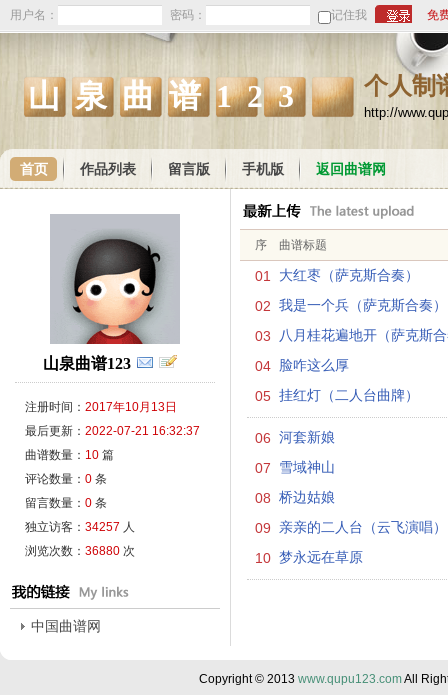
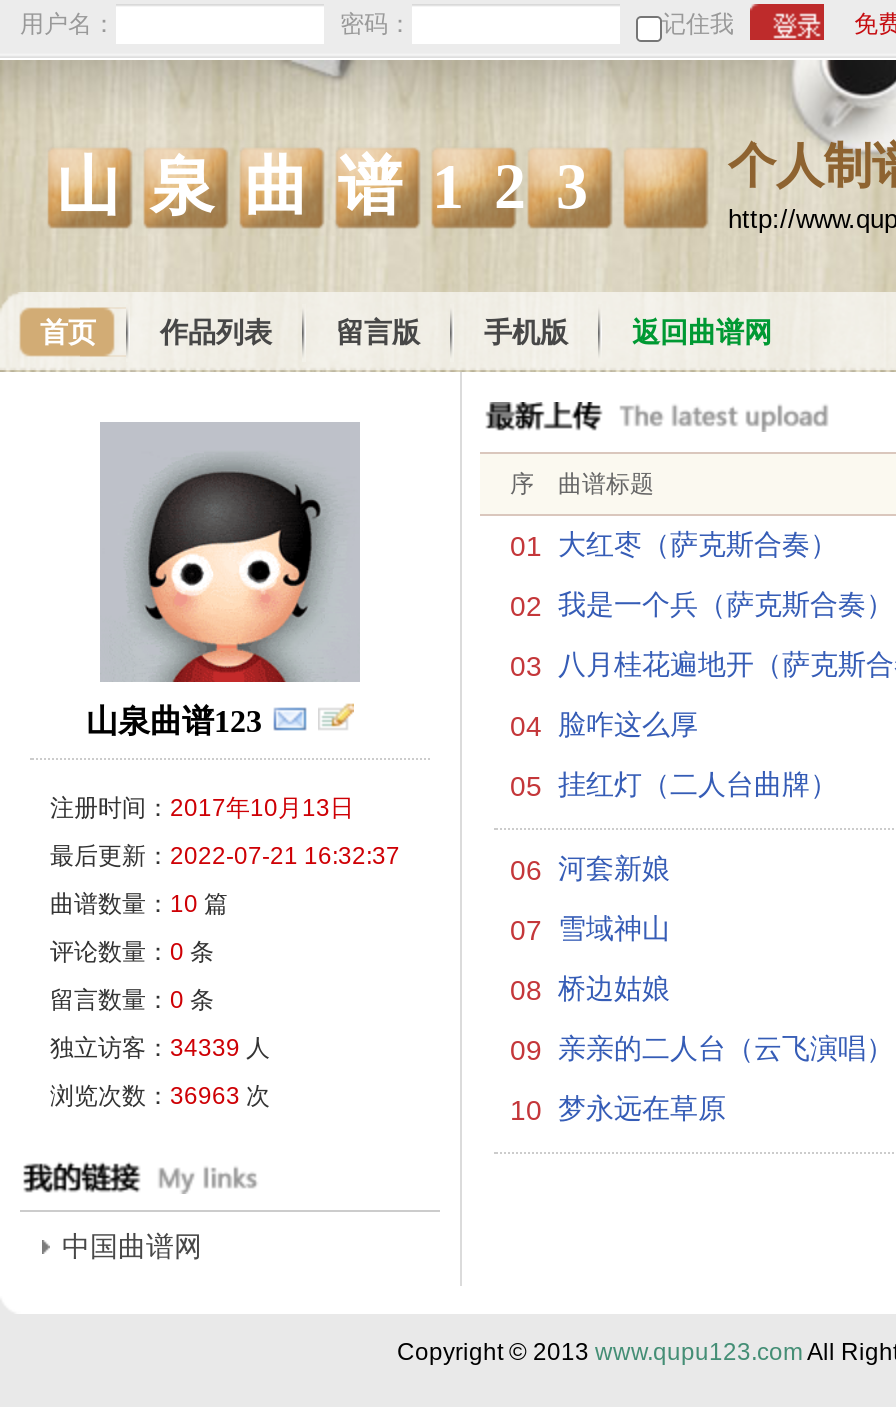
- 独立访客：34257人
+ 独立访客：34339人

- 浏览次数：36880次
+ 浏览次数：36963次
